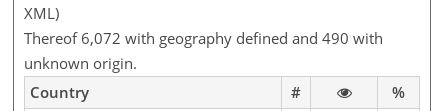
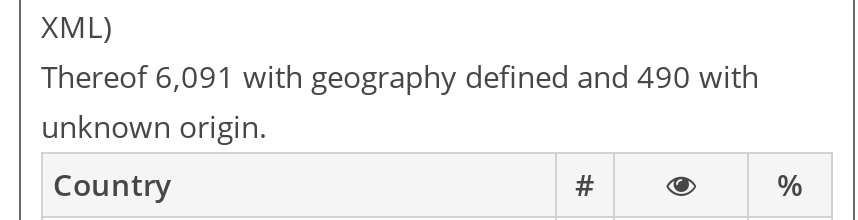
- Thereof 6,072 with geography defined and 490 with
+ Thereof 6,091 with geography defined and 490 with
